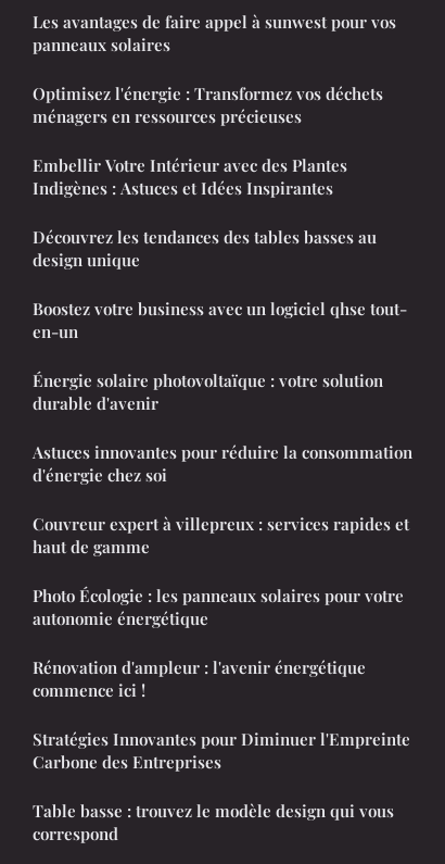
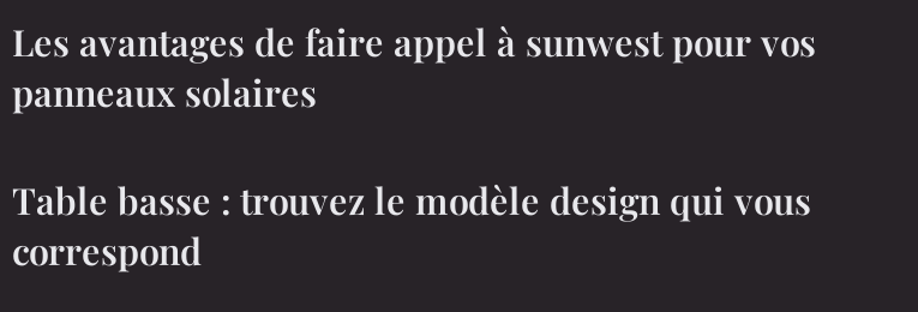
- Optimisez l'énergie : Transformez vos déchets
- ménagers en ressources précieuses
- Embellir Votre Intérieur avec des Plantes
- Indigènes : Astuces et Idées Inspirantes
- Découvrez les tendances des tables basses au
- design unique
- Boostez votre business avec un logiciel qhse tout-
- en-un
- Énergie solaire photovoltaïque : votre solution
- durable d'avenir
- Astuces innovantes pour réduire la consommation
- d'énergie chez soi
- Couvreur expert à villepreux : services rapides et
- haut de gamme
- Photo Écologie : les panneaux solaires pour votre
- autonomie énergétique
- Rénovation d'ampleur : l'avenir énergétique
- commence ici !
- Stratégies Innovantes pour Diminuer l'Empreinte
- Carbone des Entreprises
